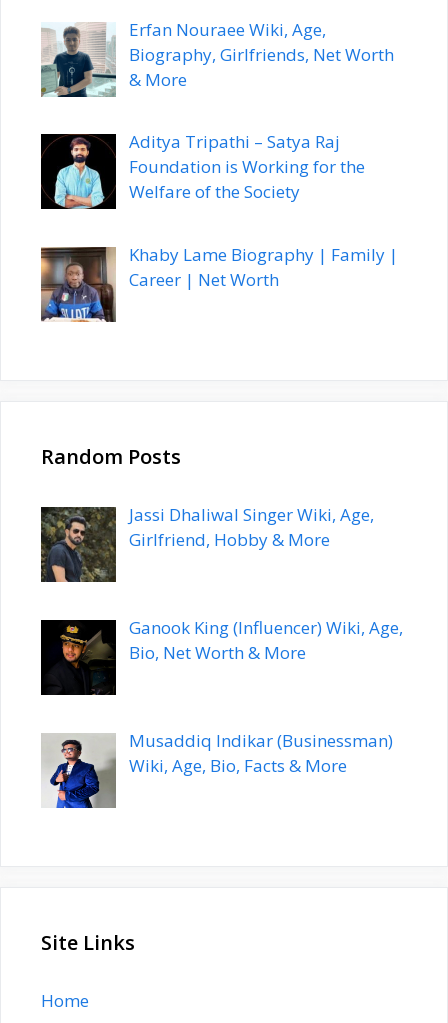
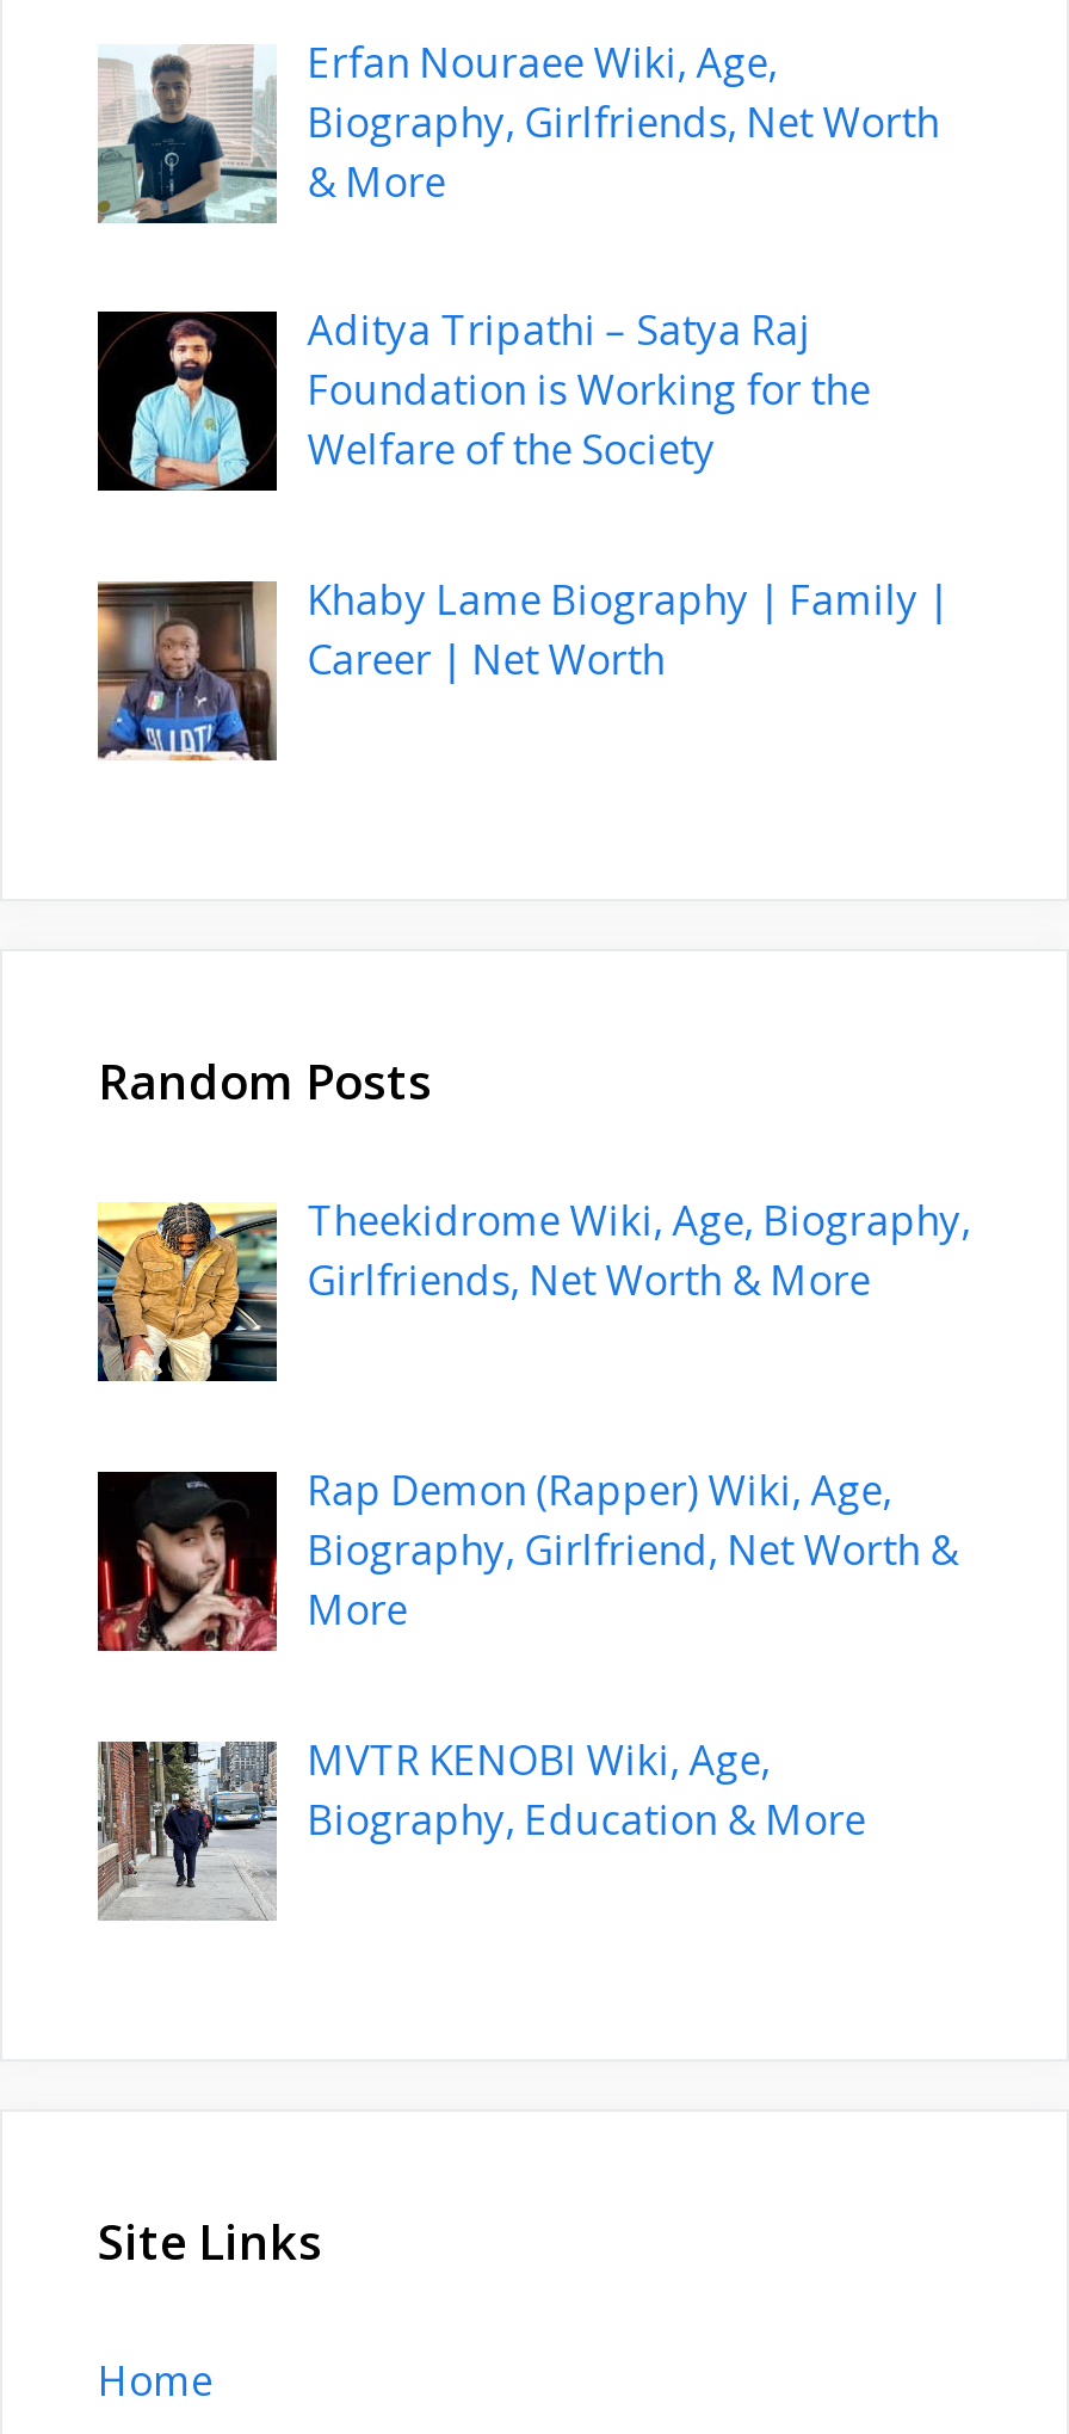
- [image]
- Jassi Dhaliwal Singer Wiki, Age,
- Girlfriend, Hobby & More
+ [image]
+ Theekidrome Wiki, Age, Biography,
+ Girlfriends, Net Worth & More

- [image]
- Ganook King (Influencer) Wiki, Age,
- Bio, Net Worth & More
+ [image]
+ Rap Demon (Rapper) Wiki, Age,
+ Biography, Girlfriend, Net Worth &
+ More

- [image]
- Musaddiq Indikar (Businessman)
- Wiki, Age, Bio, Facts & More
+ [image]
+ MVTR KENOBI Wiki, Age,
+ Biography, Education & More
